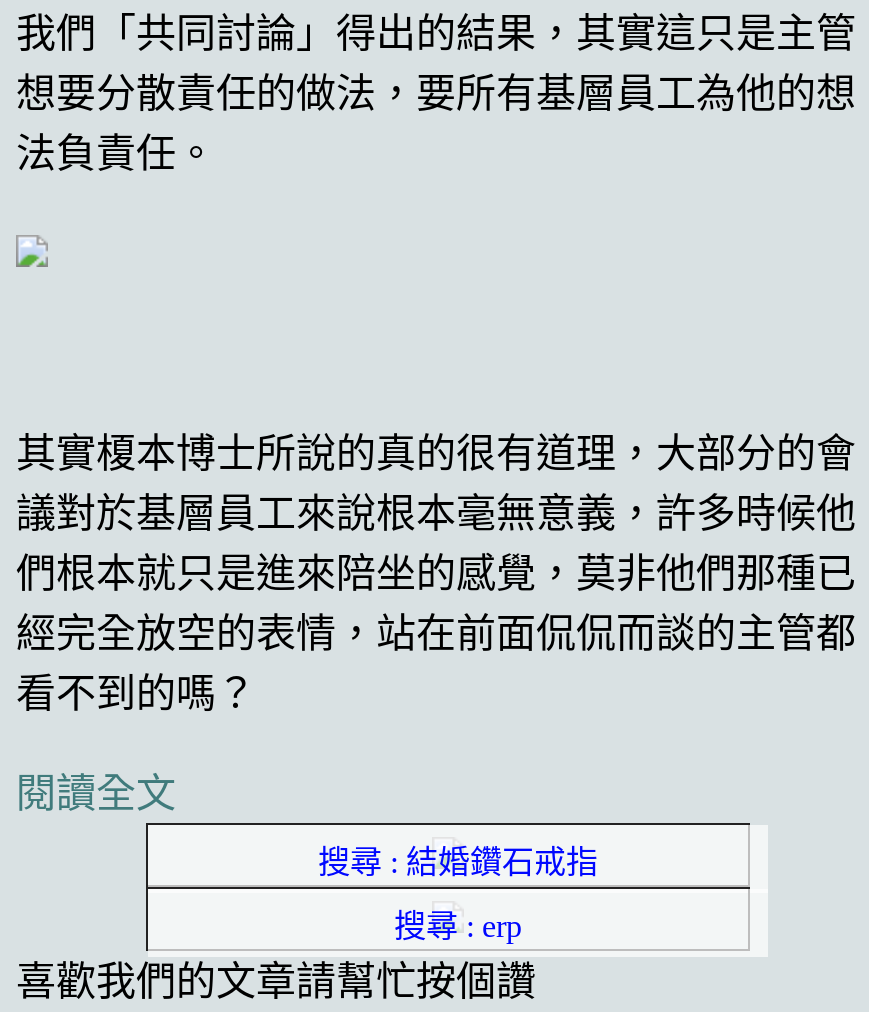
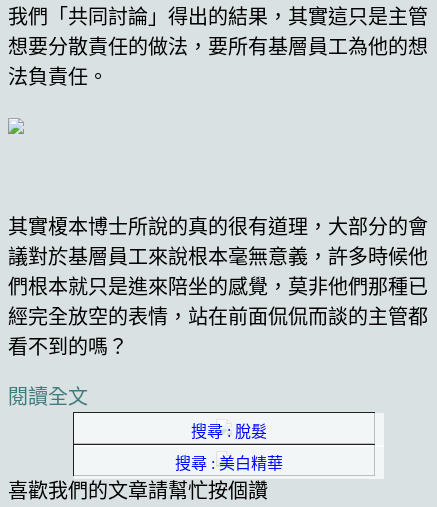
- 搜尋 : 結婚鑽石戒指
+ 搜尋 : 脫髮

- 搜尋 : erp
+ 搜尋 : 美白精華
